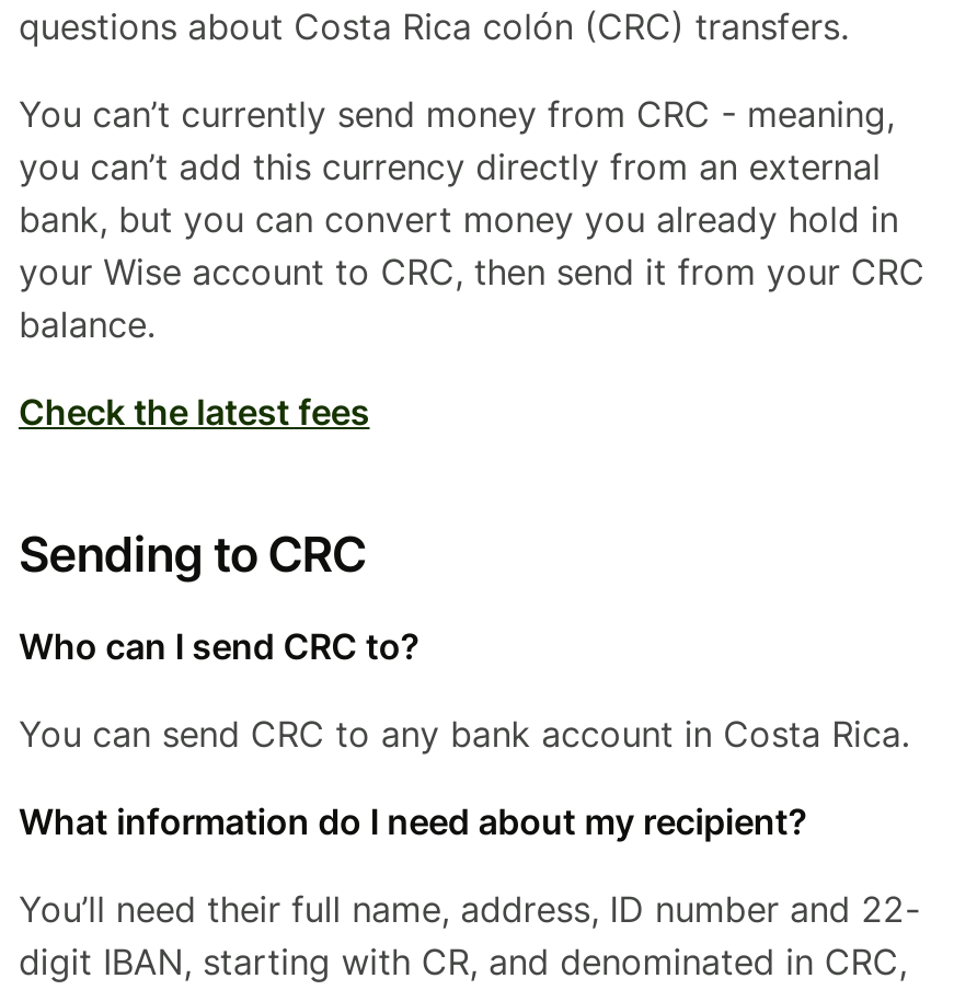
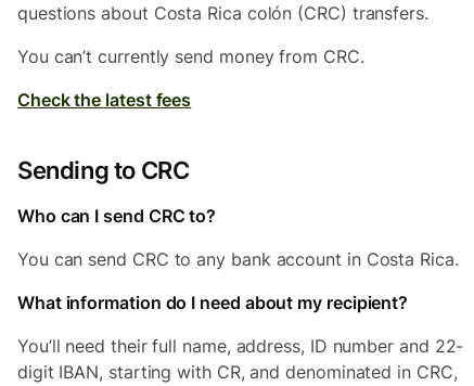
- You can’t currently send money from CRC - meaning,
- you can’t add this currency directly from an external
- bank, but you can convert money you already hold in
- your Wise account to CRC, then send it from your CRC
- balance.
+ You can’t currently send money from CRC.
